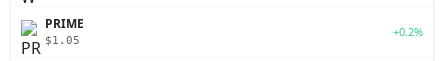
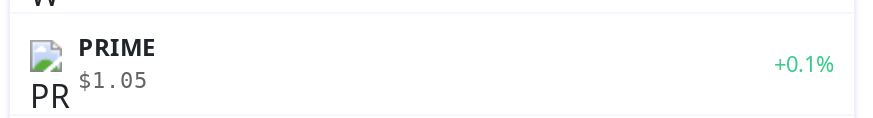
- +0.2%
+ +0.1%
